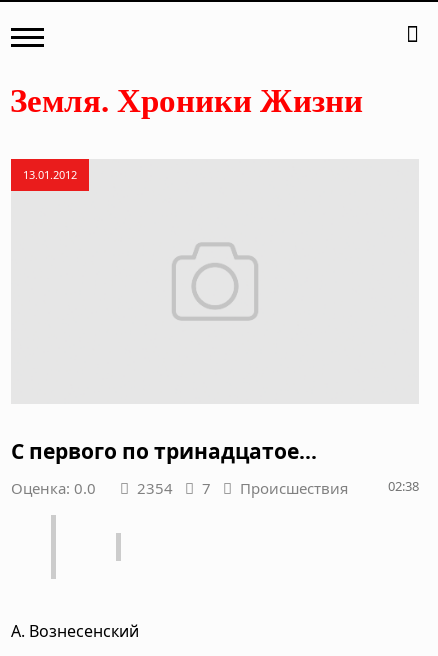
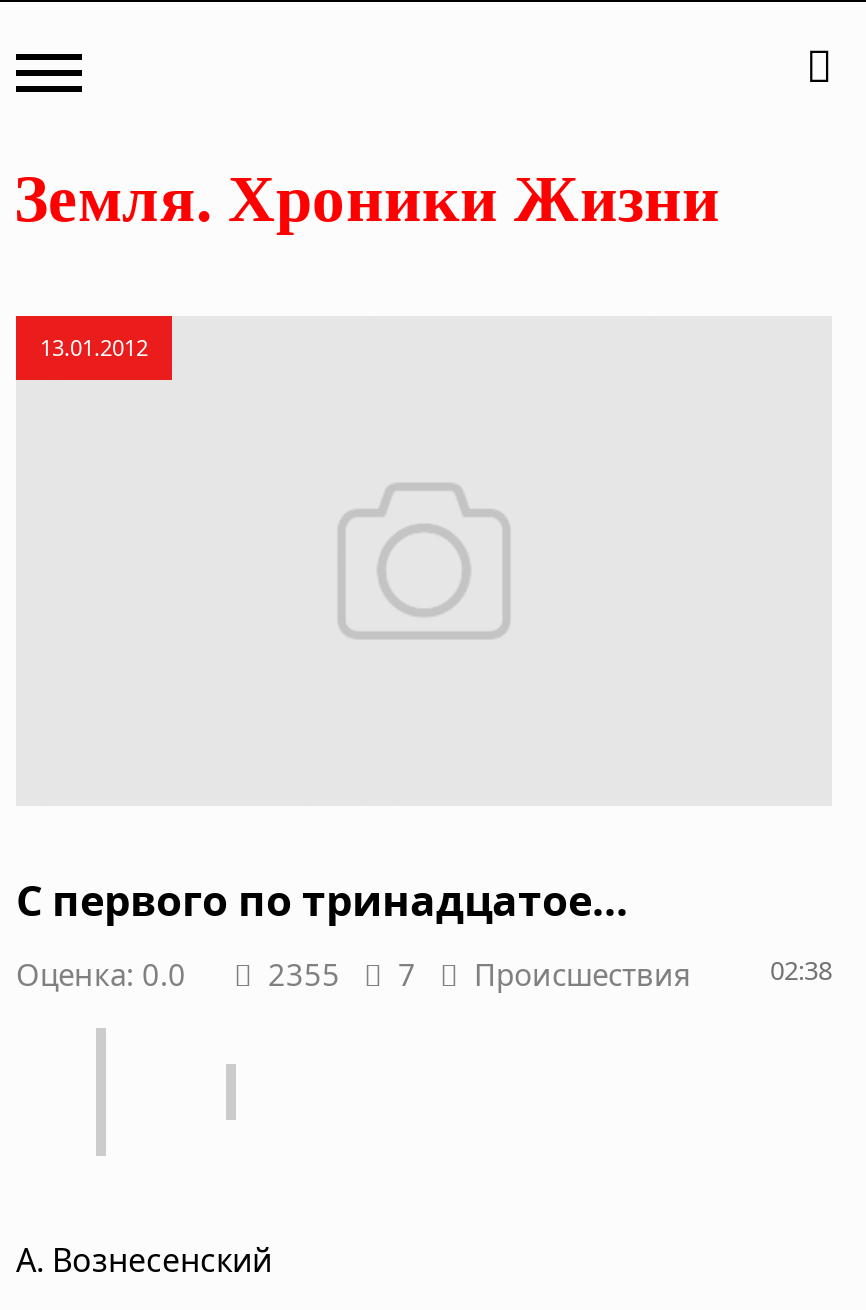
- Оценка: 0.0 2354 7 Происшествия
+ Оценка: 0.0 2355 7 Происшествия
